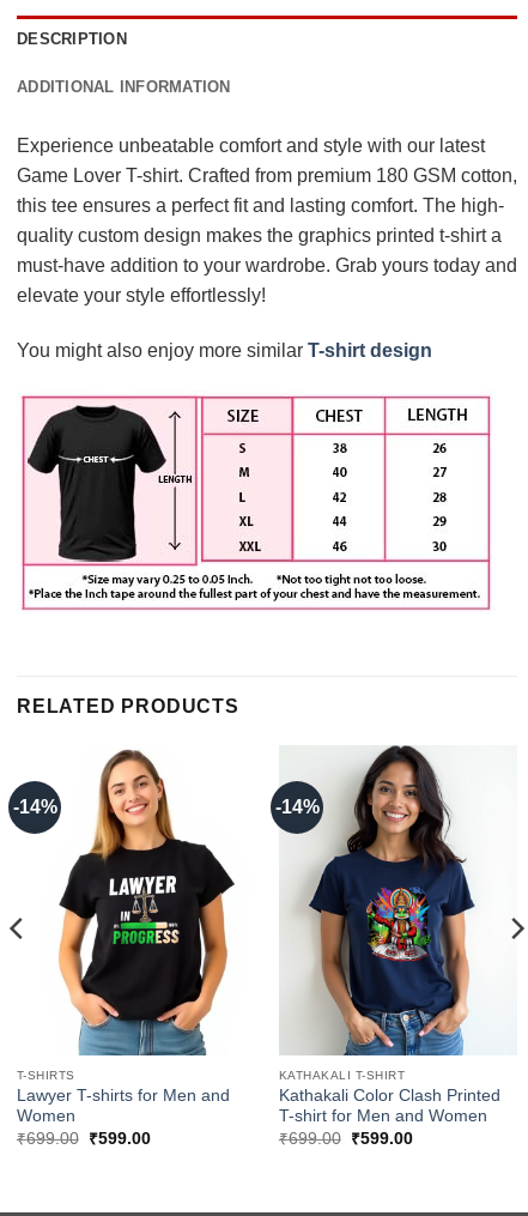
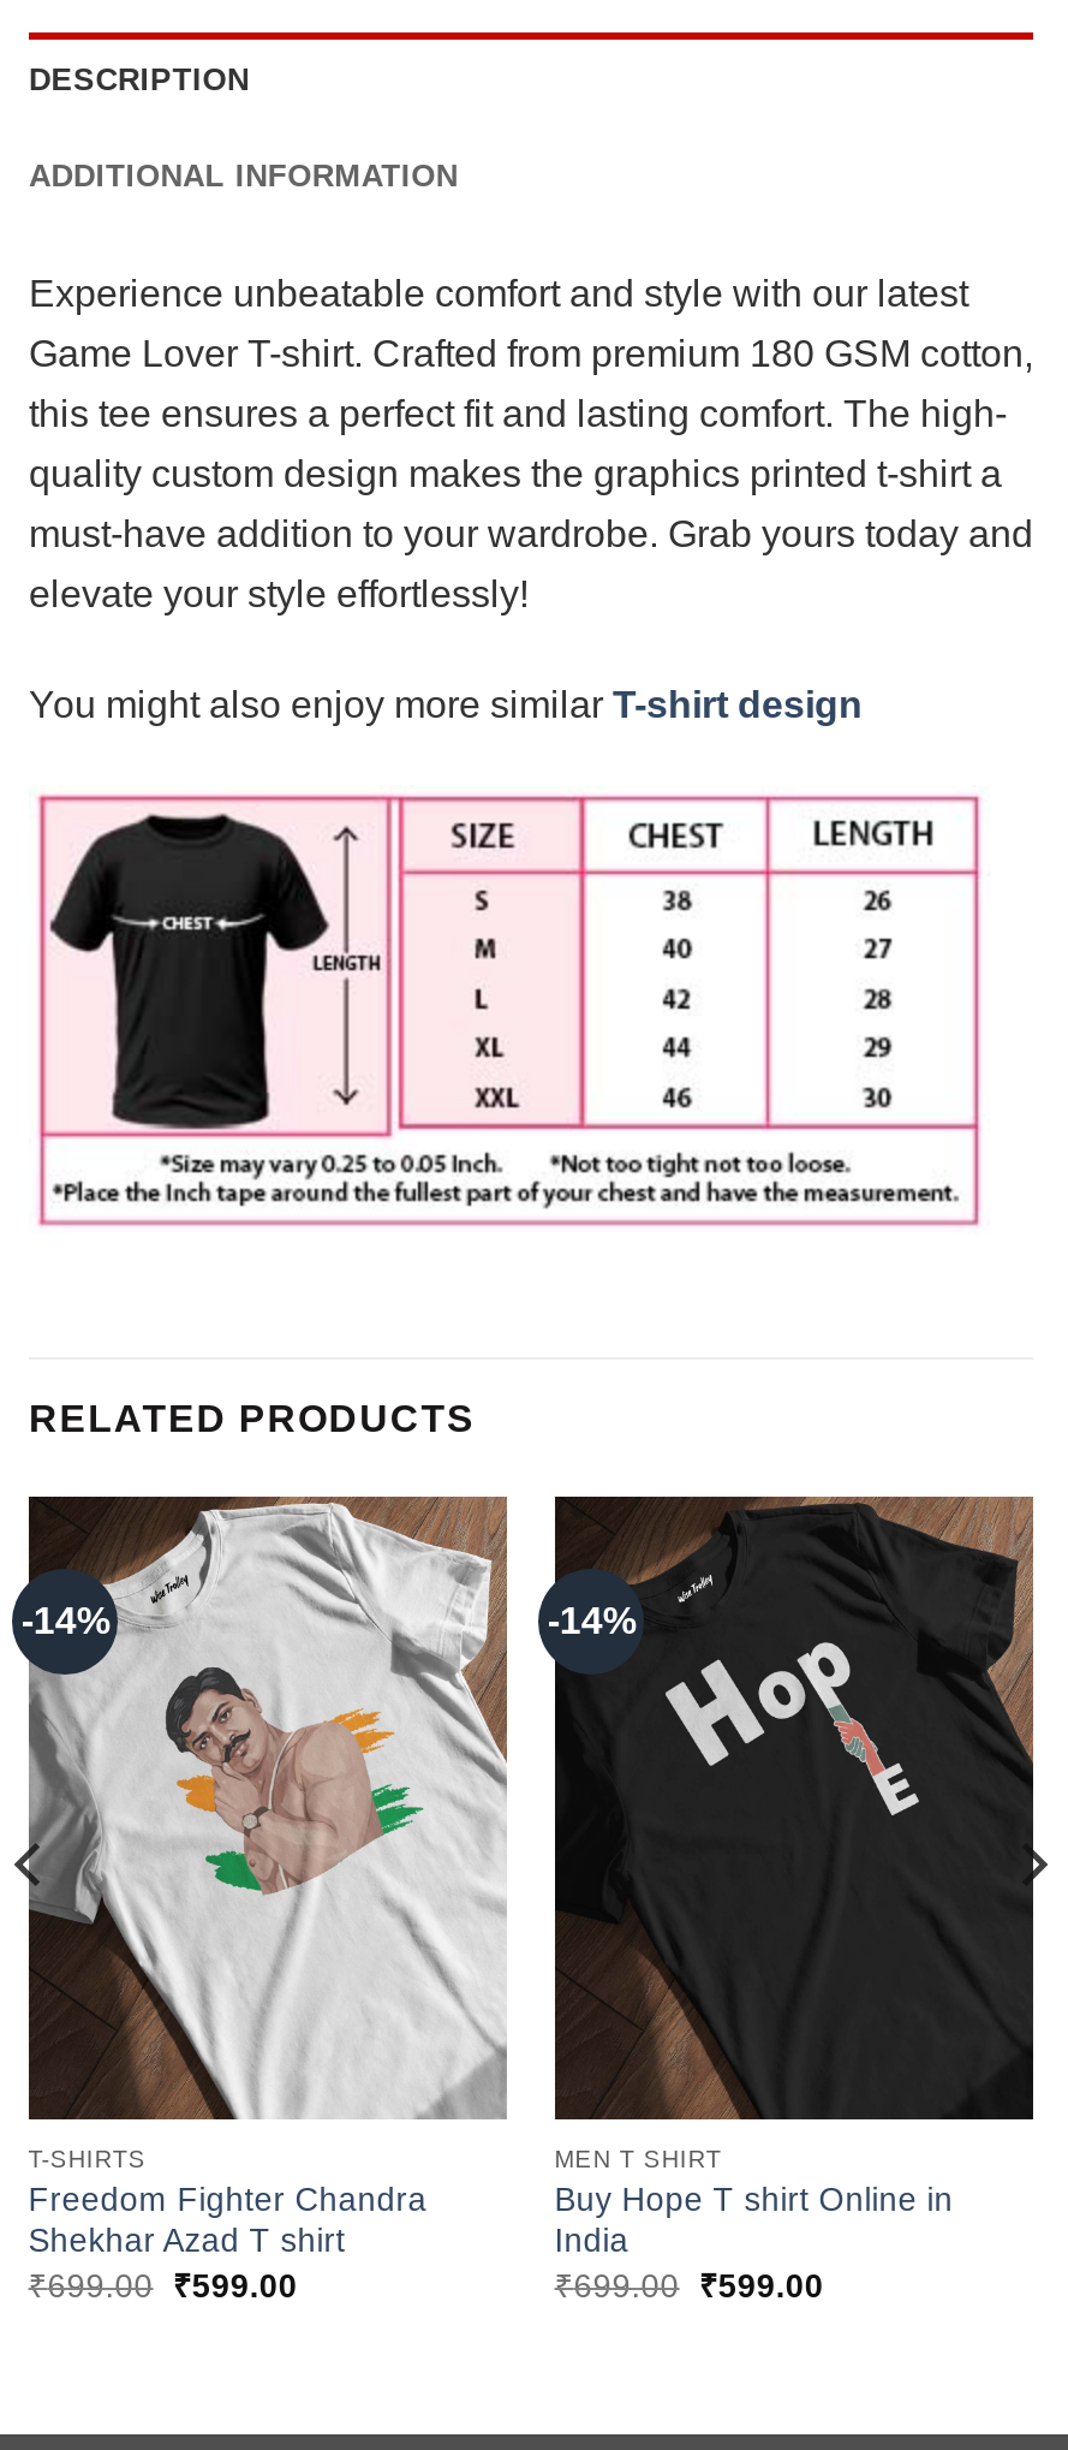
- [image]
- Lawyer T-shirts for Men and
- Women
+ [image]
+ Freedom Fighter Chandra
+ Shekhar Azad T shirt

- [image]
- KATHAKALI T-SHIRT
- Kathakali Color Clash Printed
- T-shirt for Men and Women
+ [image]
+ MEN T SHIRT
+ Buy Hope T shirt Online in
+ India
